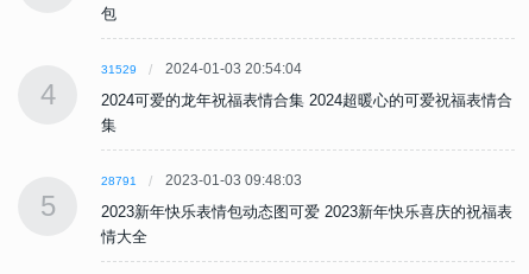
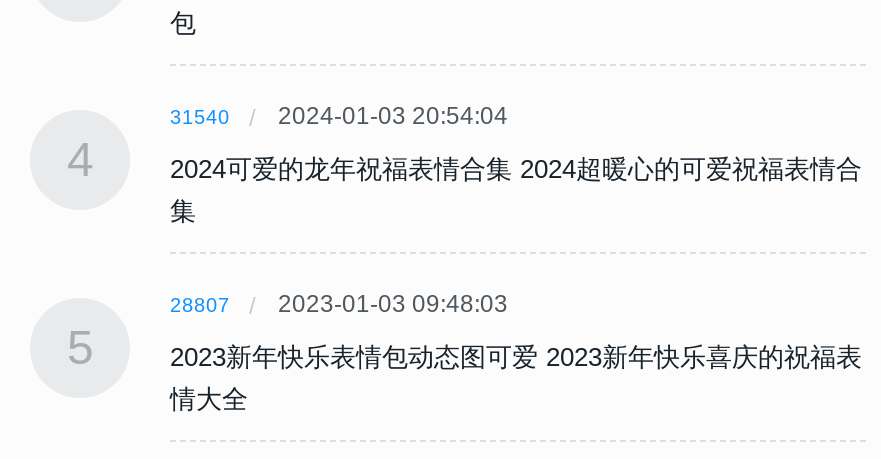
- 31529
+ 31540

- 28791
+ 28807
